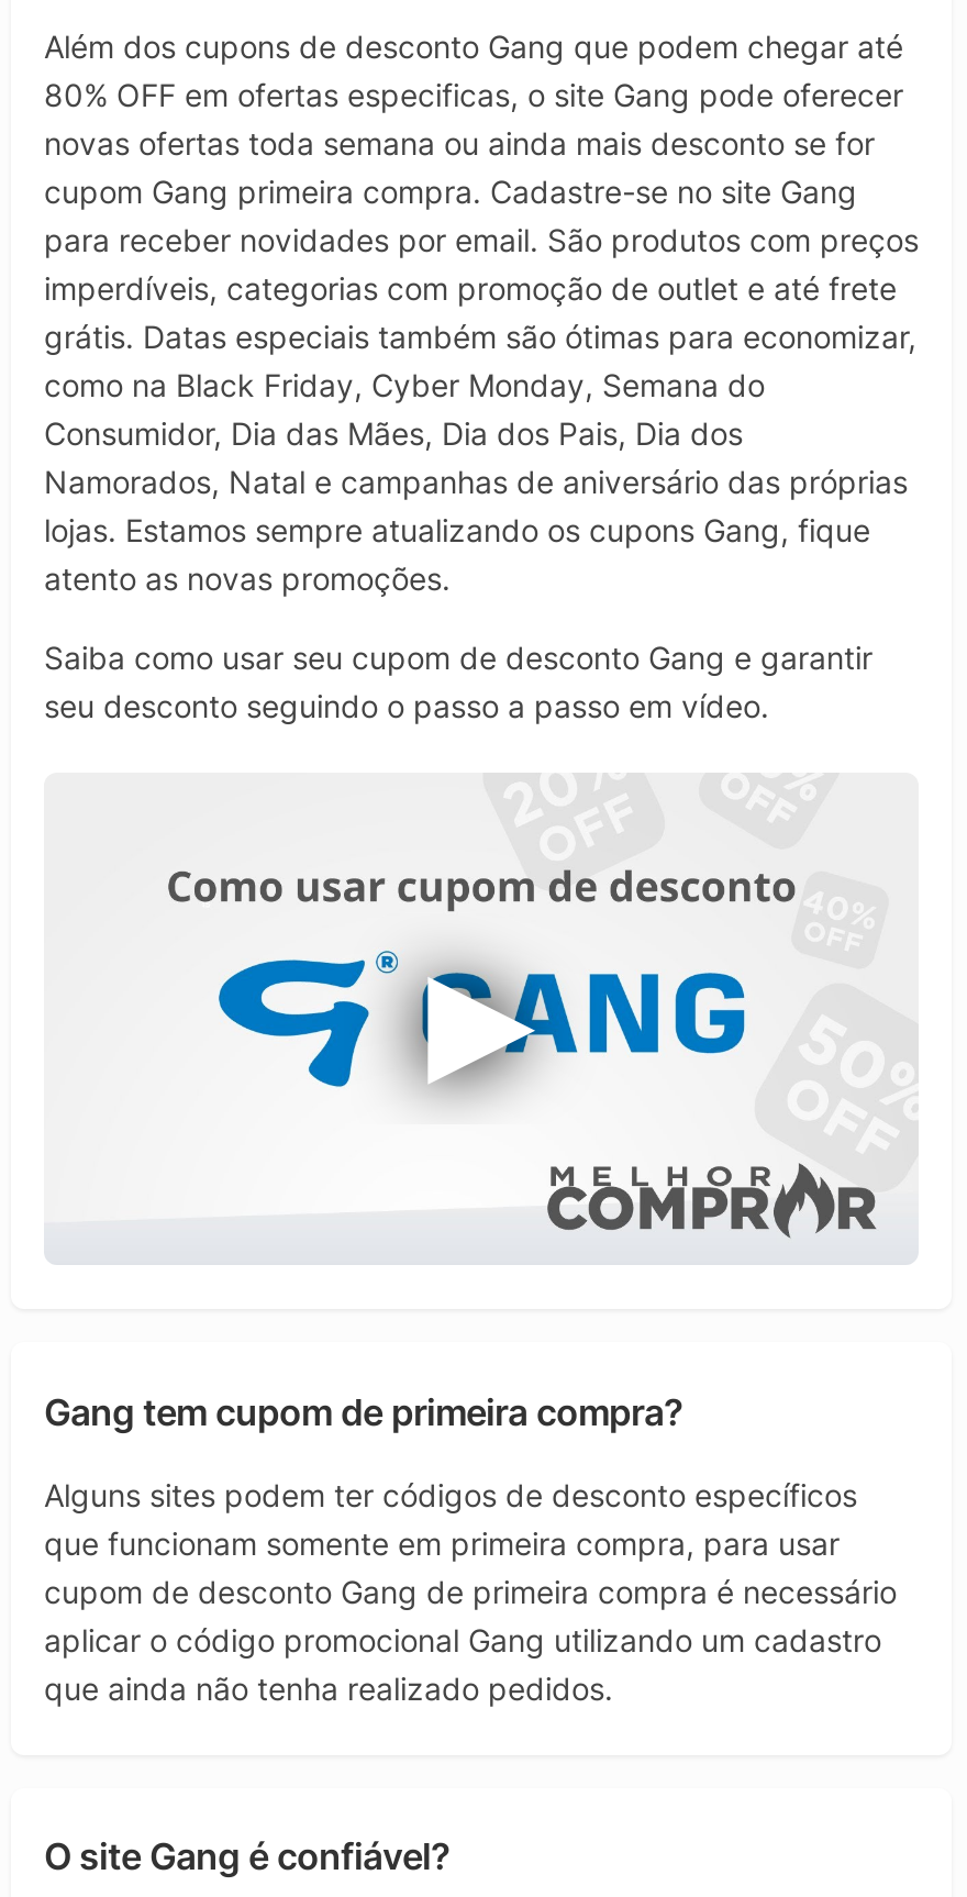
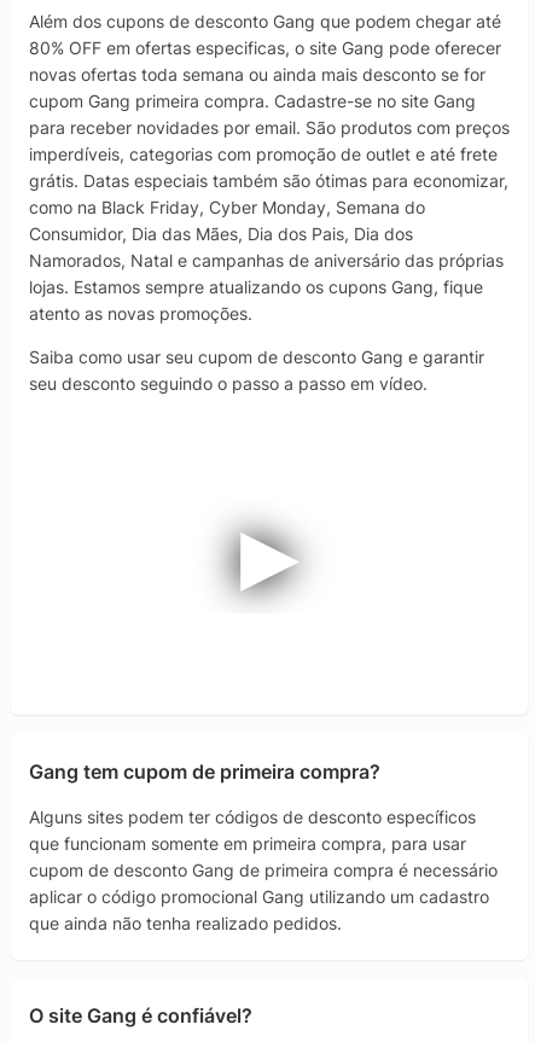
- [image]
